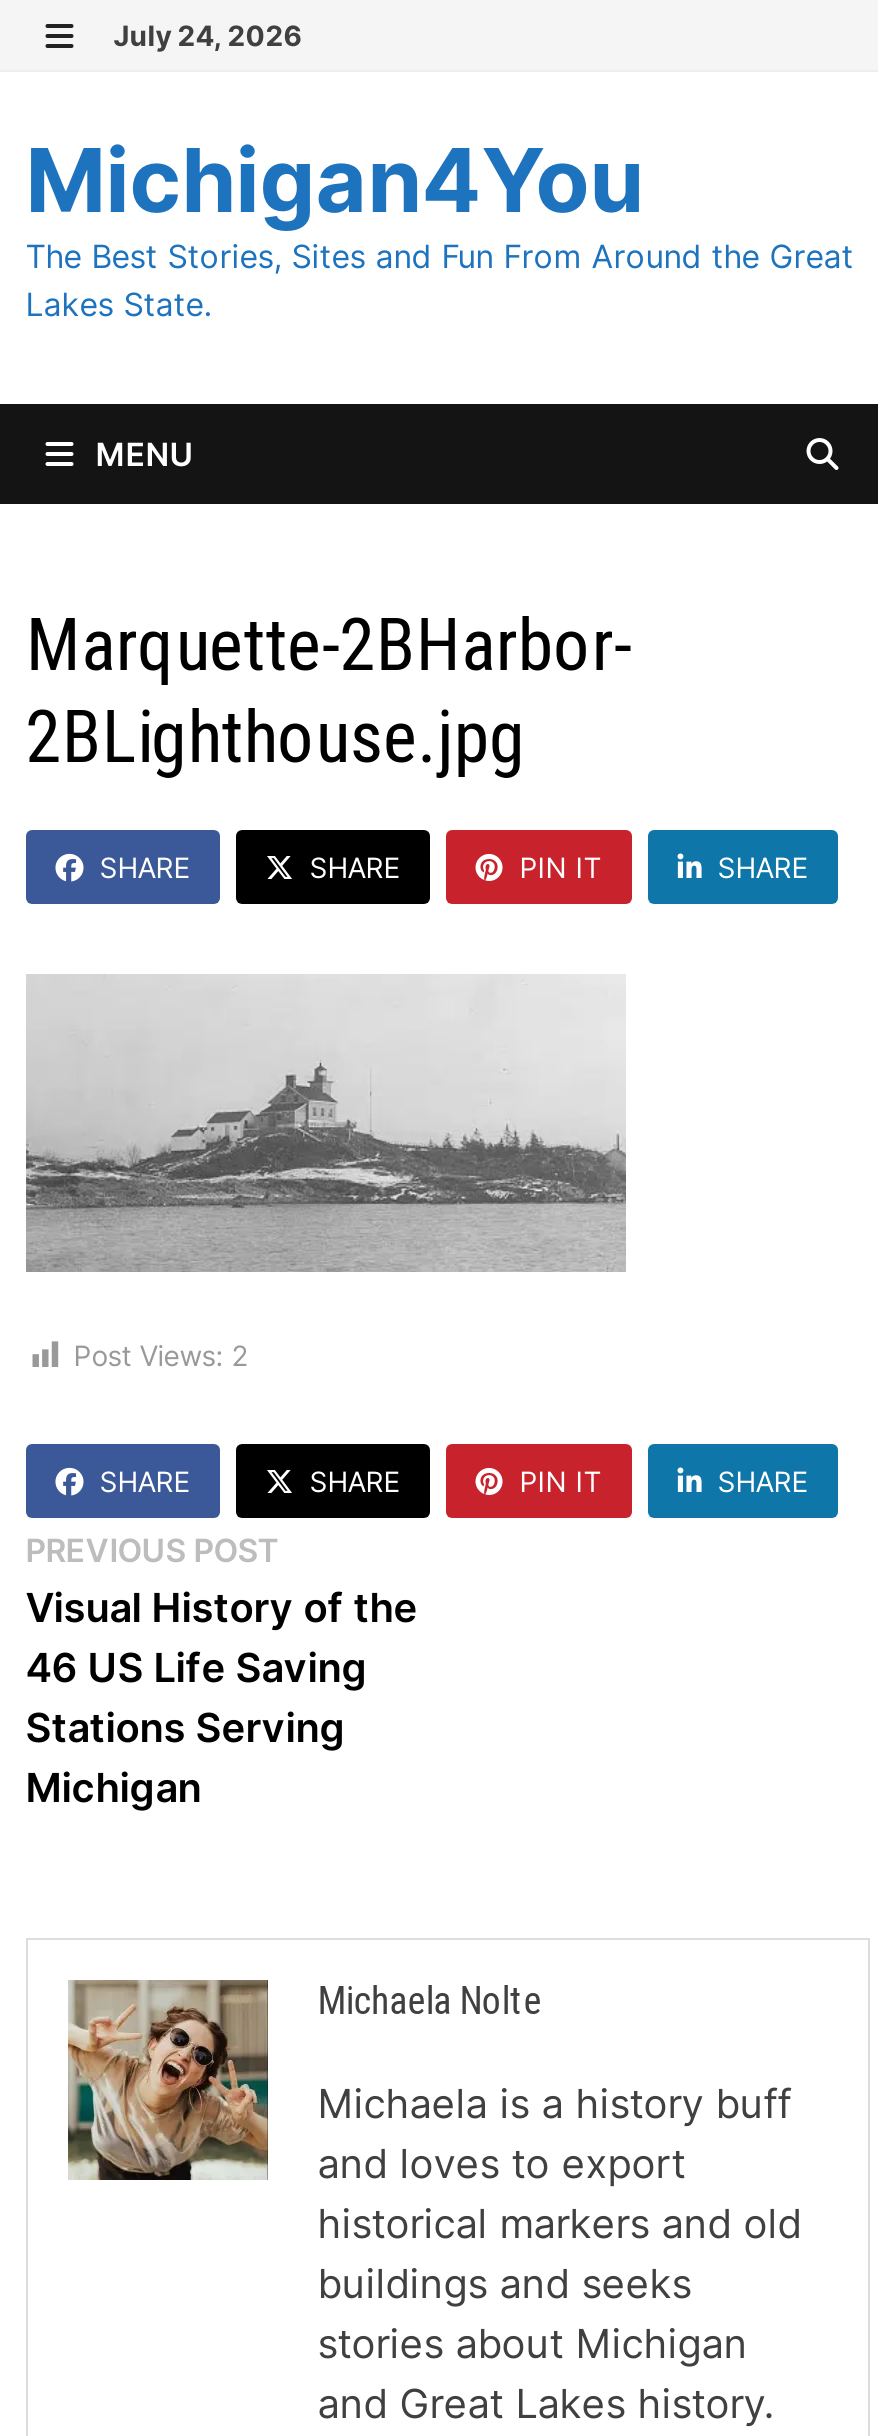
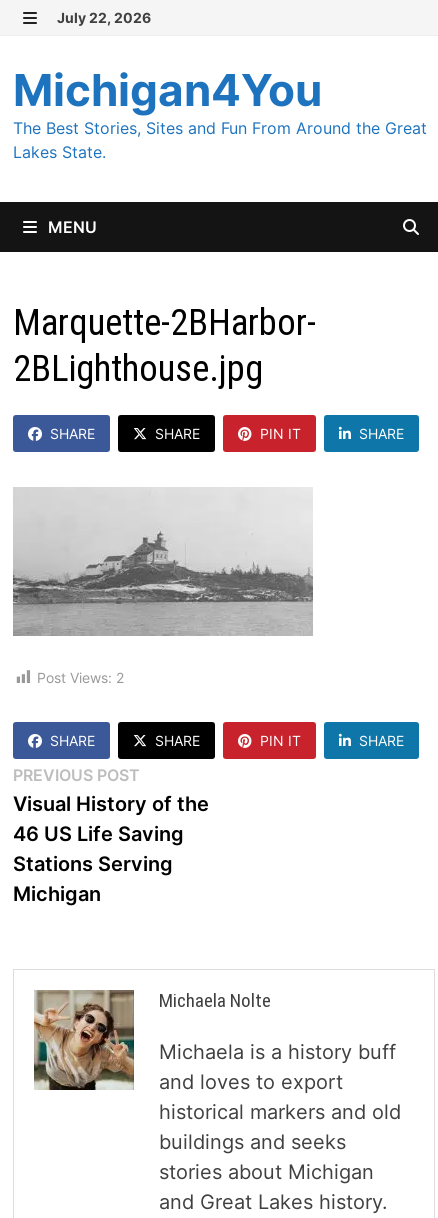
- July 24, 2026
+ July 22, 2026
